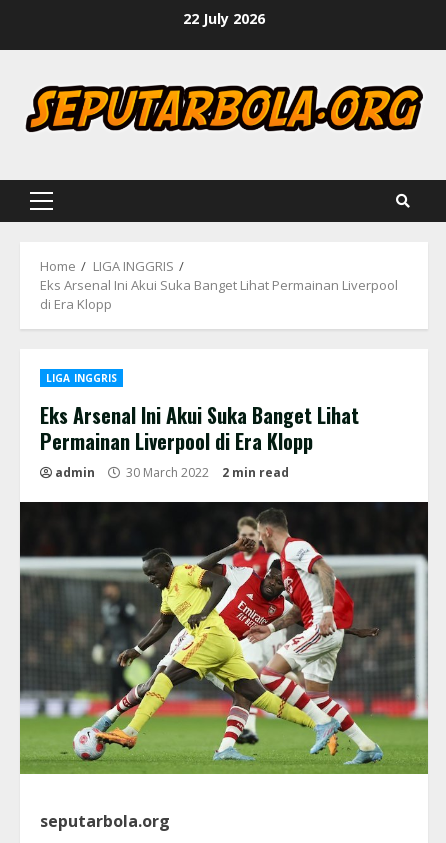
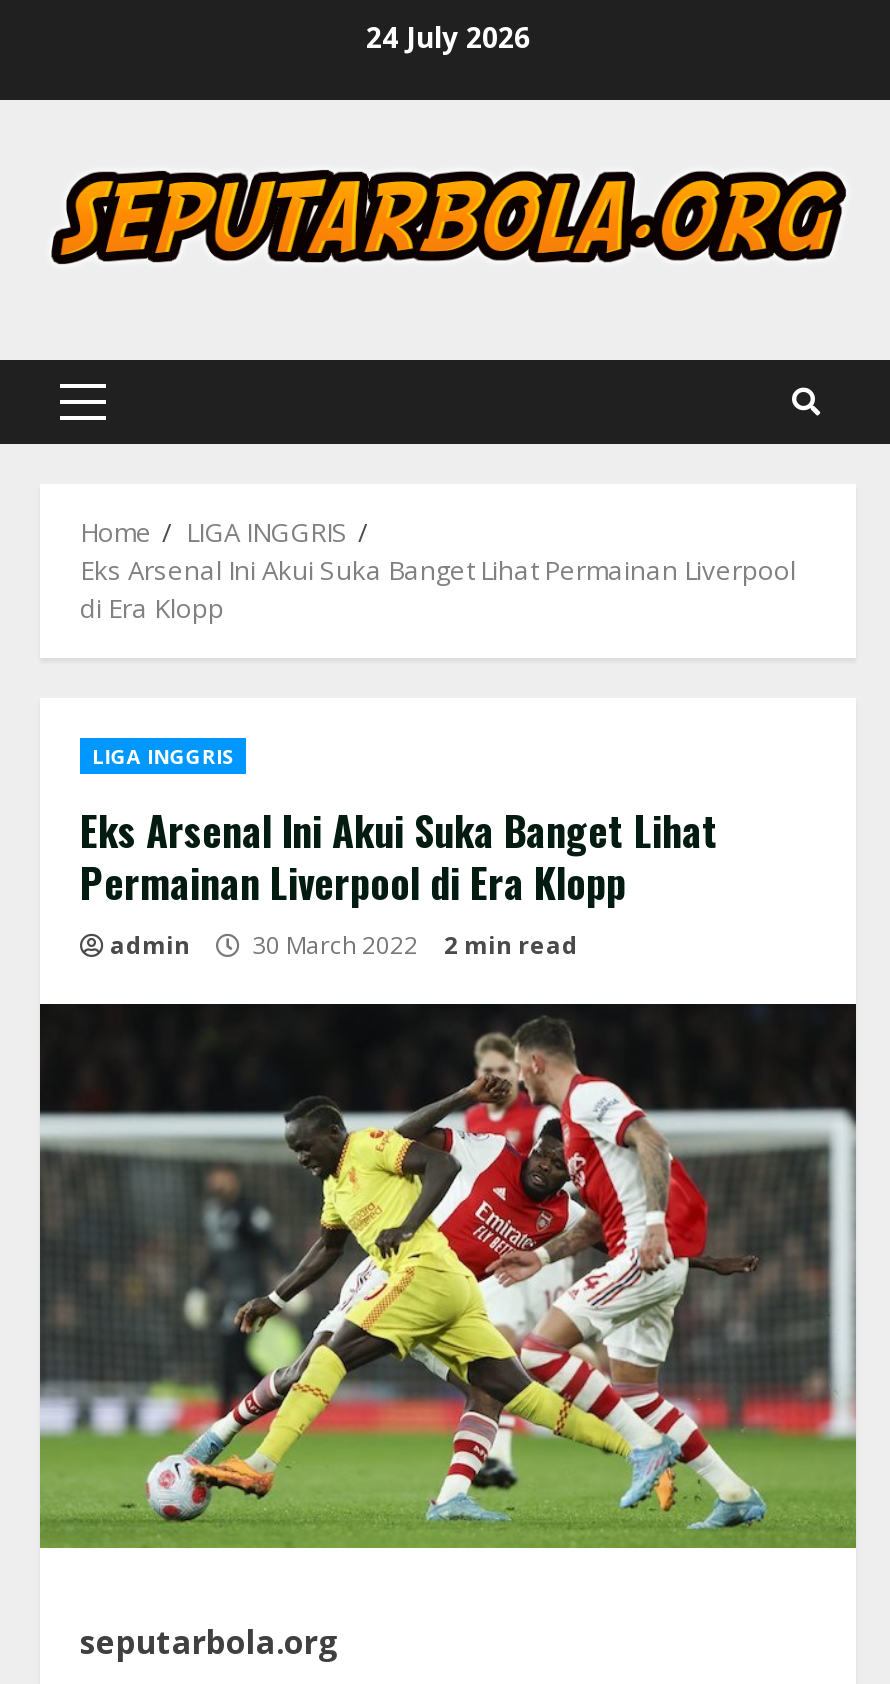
- 22 July 2026
+ 24 July 2026
